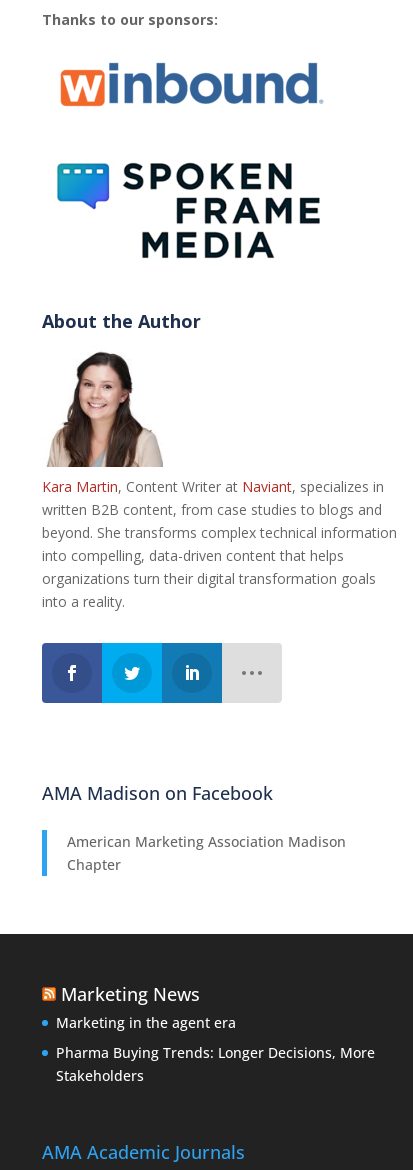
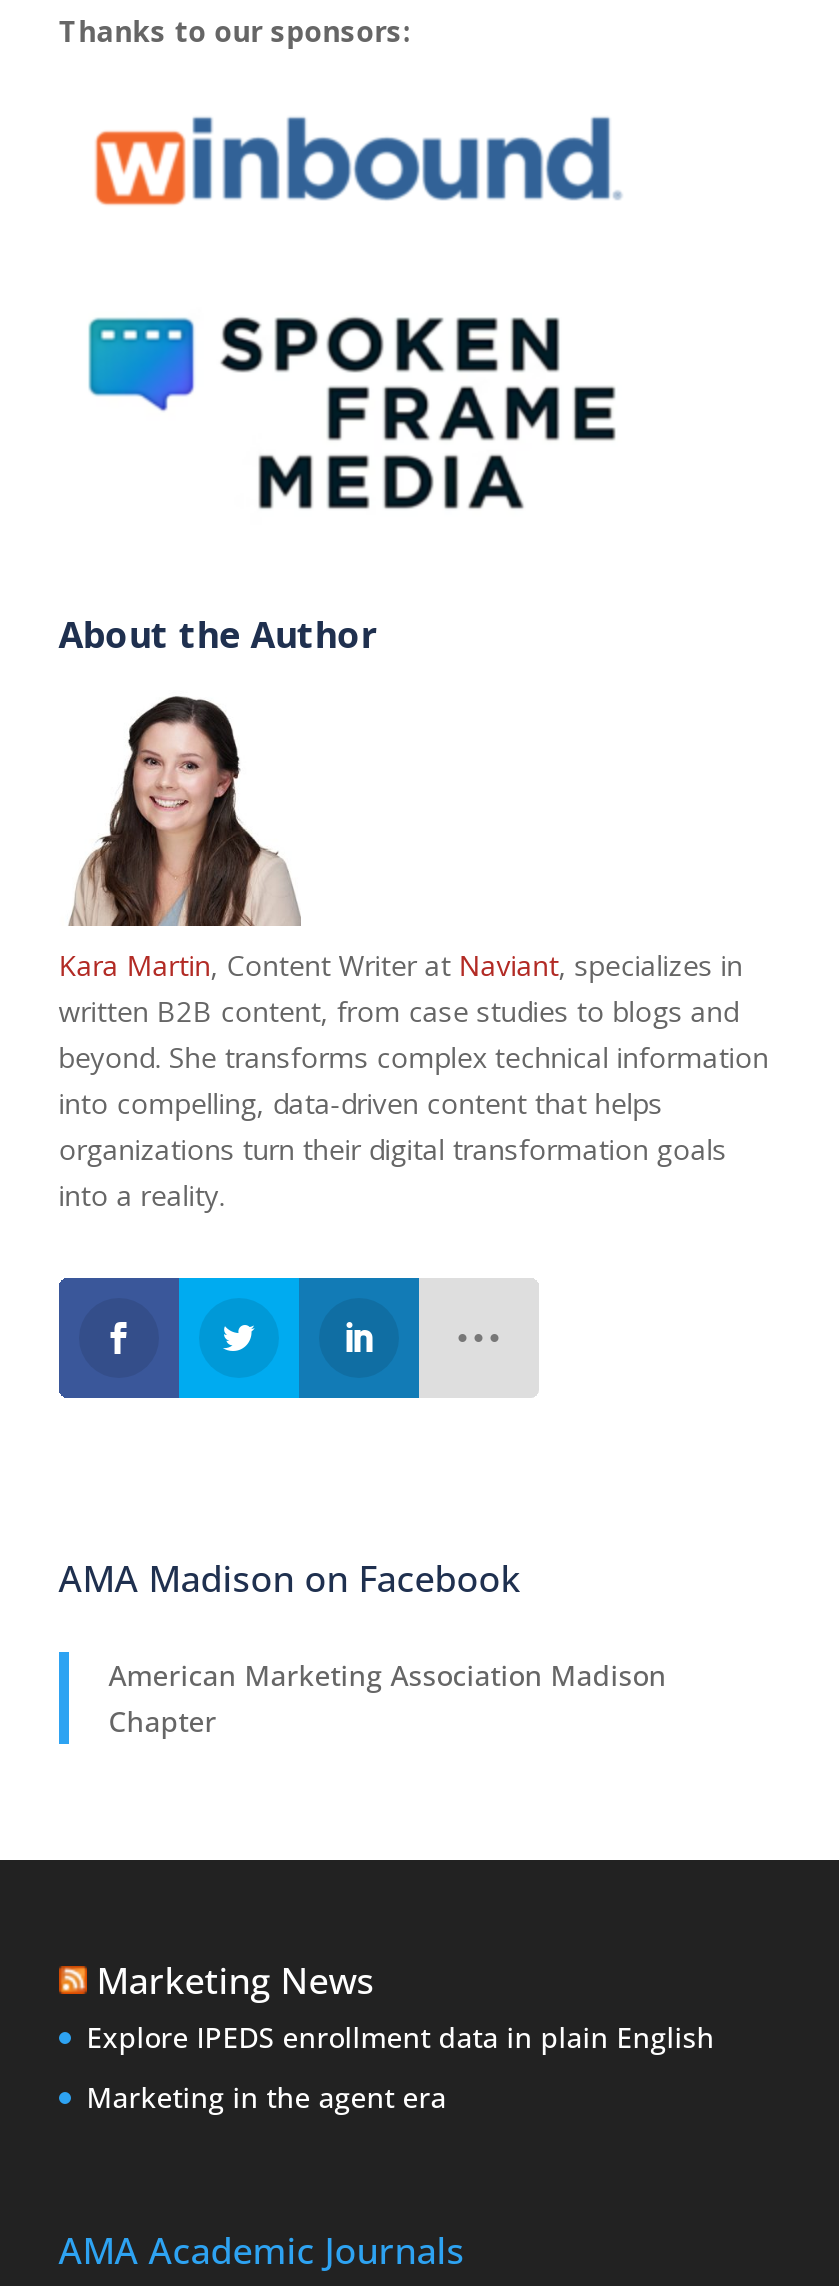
+ Explore IPEDS enrollment data in plain English

moved down: Marketing in the agent era

- Pharma Buying Trends: Longer Decisions, More
- Stakeholders
